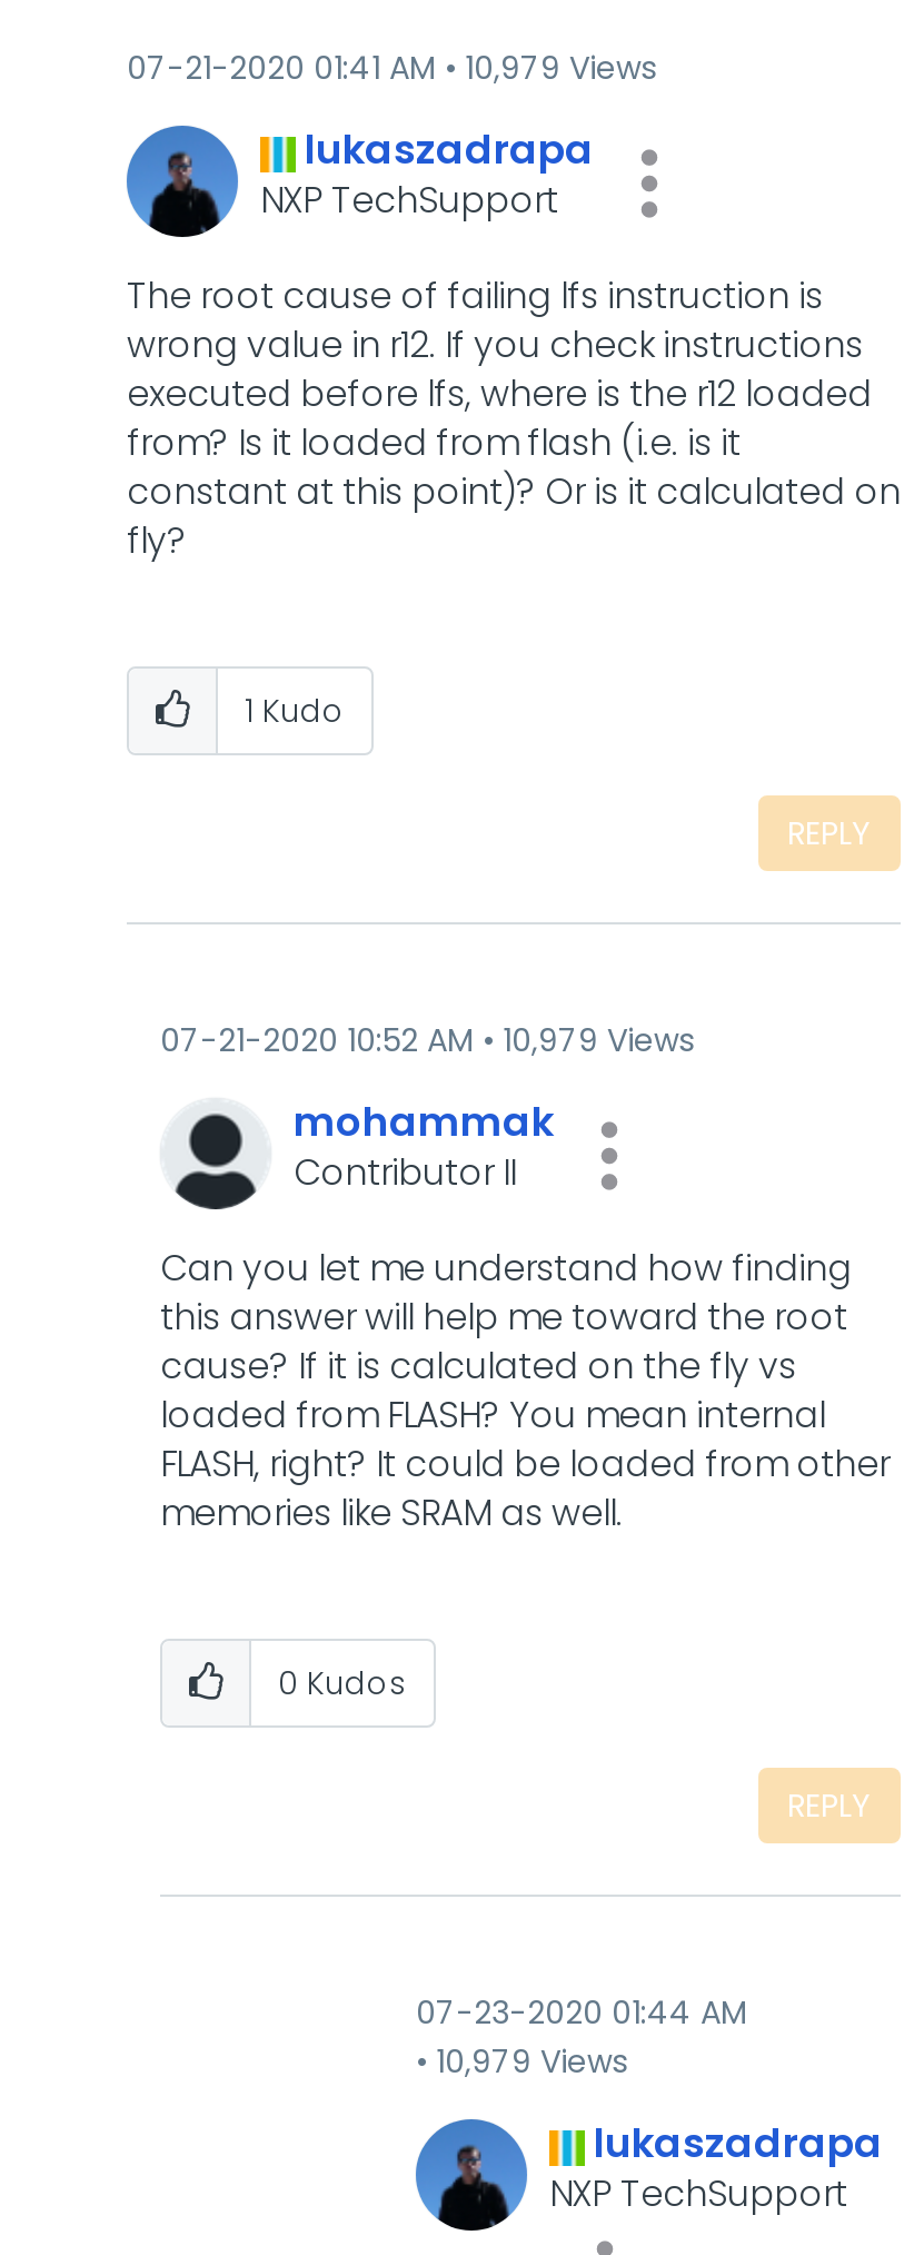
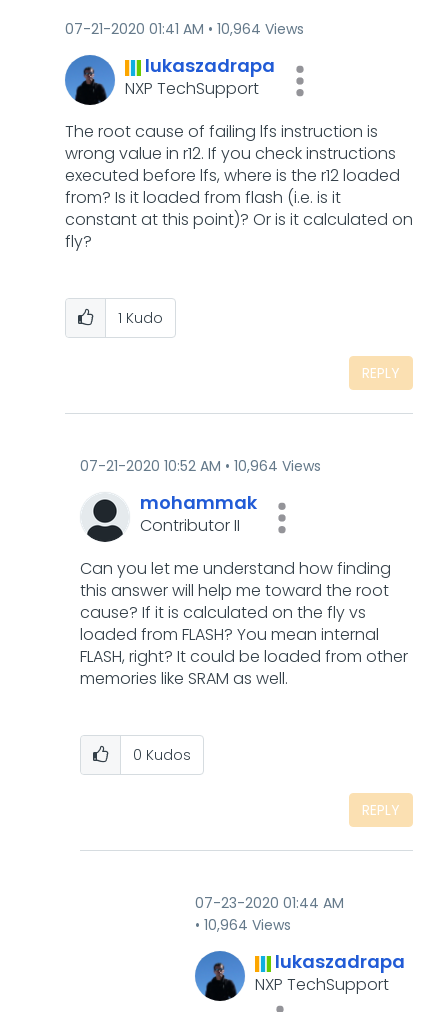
- 07-21-2020 01:41 AM 10,979 Views
+ 07-21-2020 01:41 AM 10,964 Views

- 07-21-2020 10:52 AM 10,979 Views
+ 07-21-2020 10:52 AM 10,964 Views

- 10,979 Views
+ 10,964 Views
